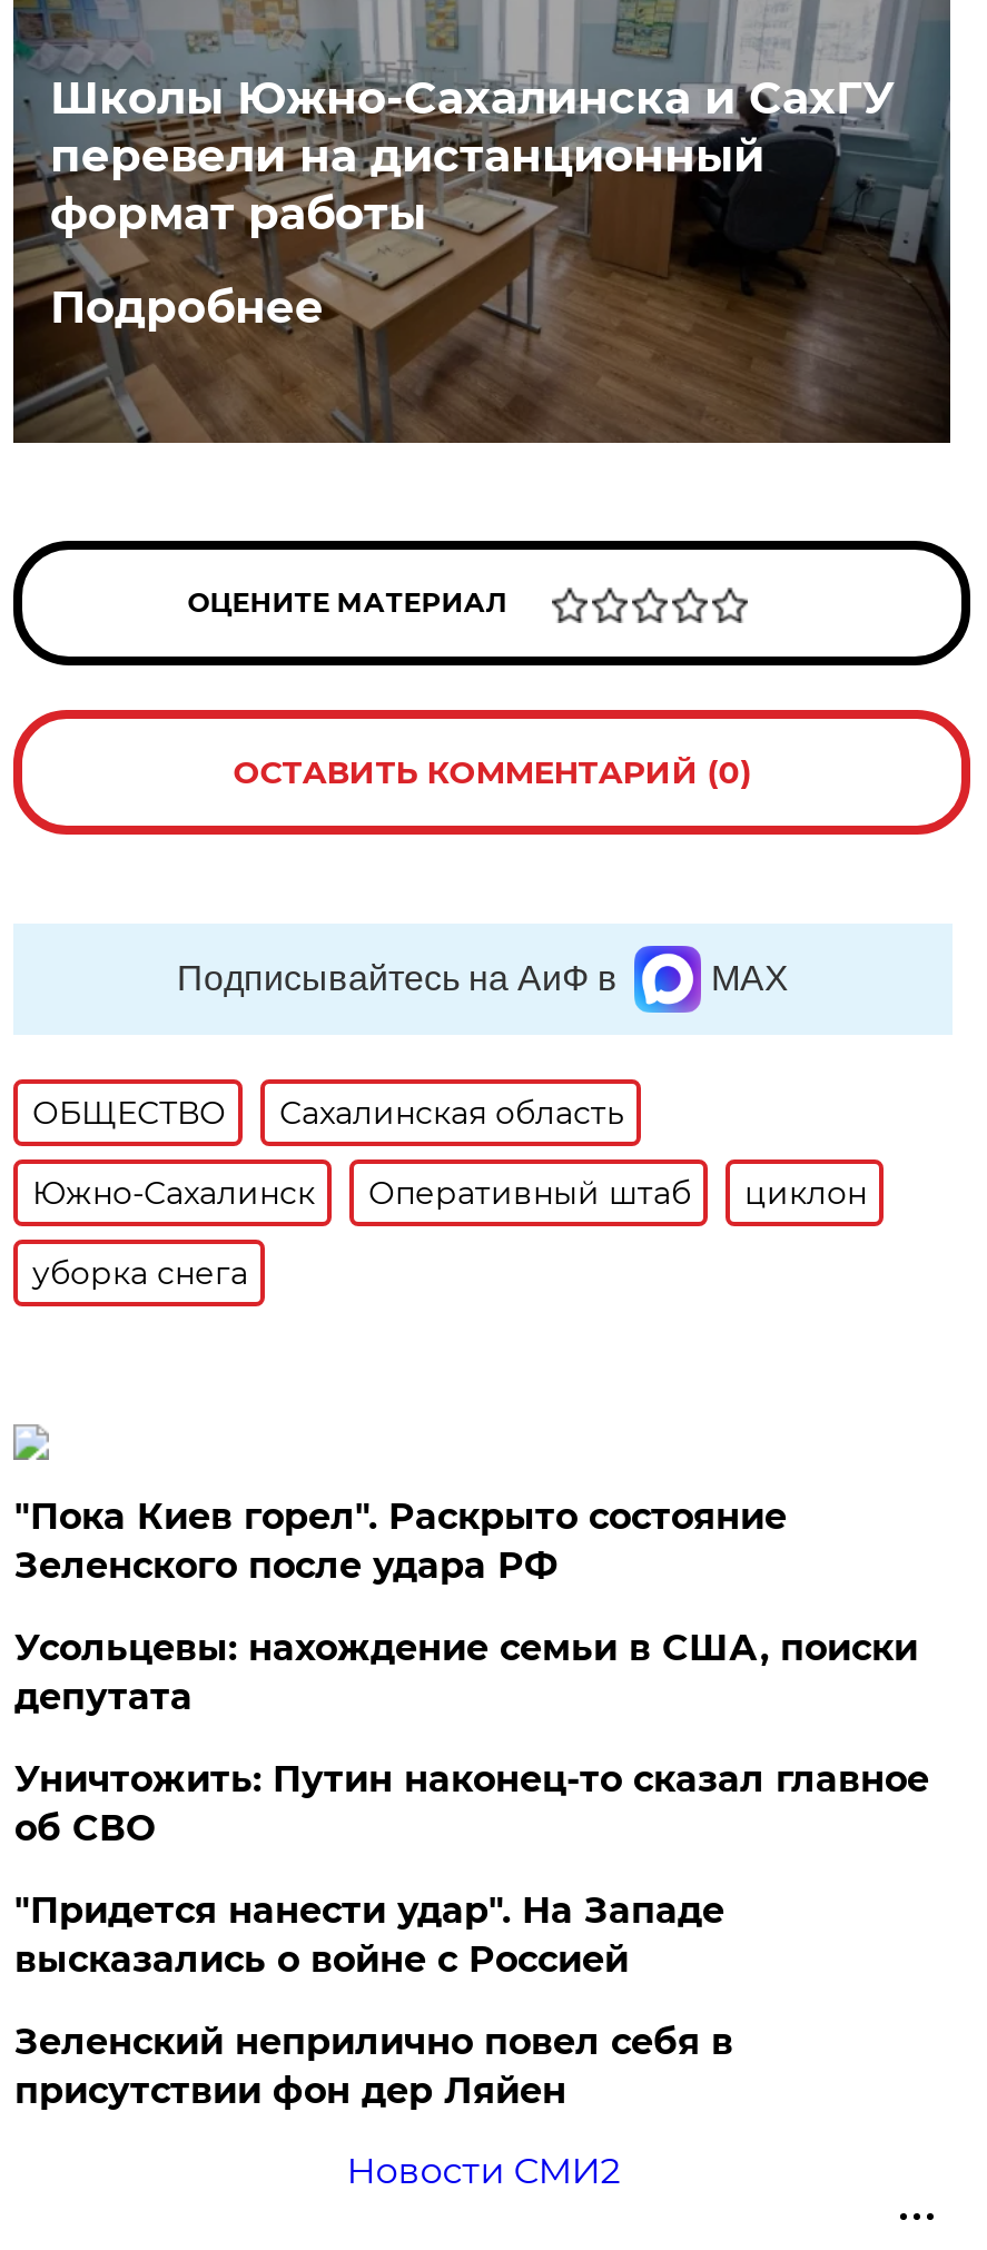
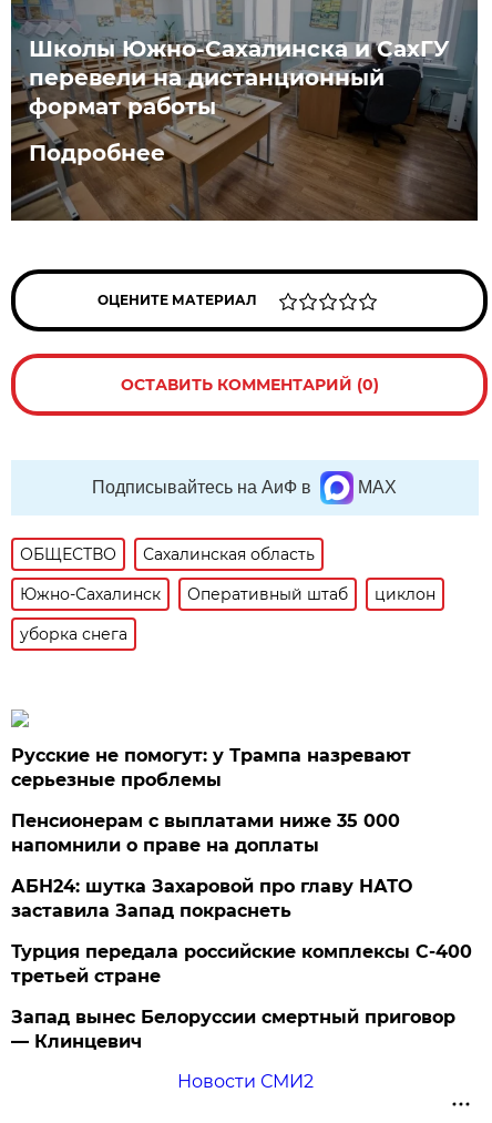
- "Пока Киев горел". Раскрыто состояние
- Зеленского после удара РФ
+ Русские не помогут: у Трампа назревают
+ серьезные проблемы

- Усольцевы: нахождение семьи в США, поиски
- депутата
+ Пенсионерам с выплатами ниже 35 000
+ напомнили о праве на доплаты

- Уничтожить: Путин наконец-то сказал главное
- об СВО
+ АБН24: шутка Захаровой про главу НАТО
+ заставила Запад покраснеть

- "Придется нанести удар". На Западе
- высказались о войне с Россией
+ Турция передала российские комплексы С-400
+ третьей стране

- Зеленский неприлично повел cебя в
- присутствии фон дер Ляйен
+ Запад вынес Белоруссии смертный приговор
+ — Клинцевич
